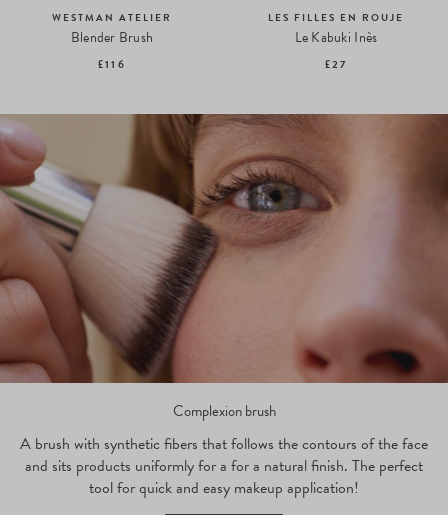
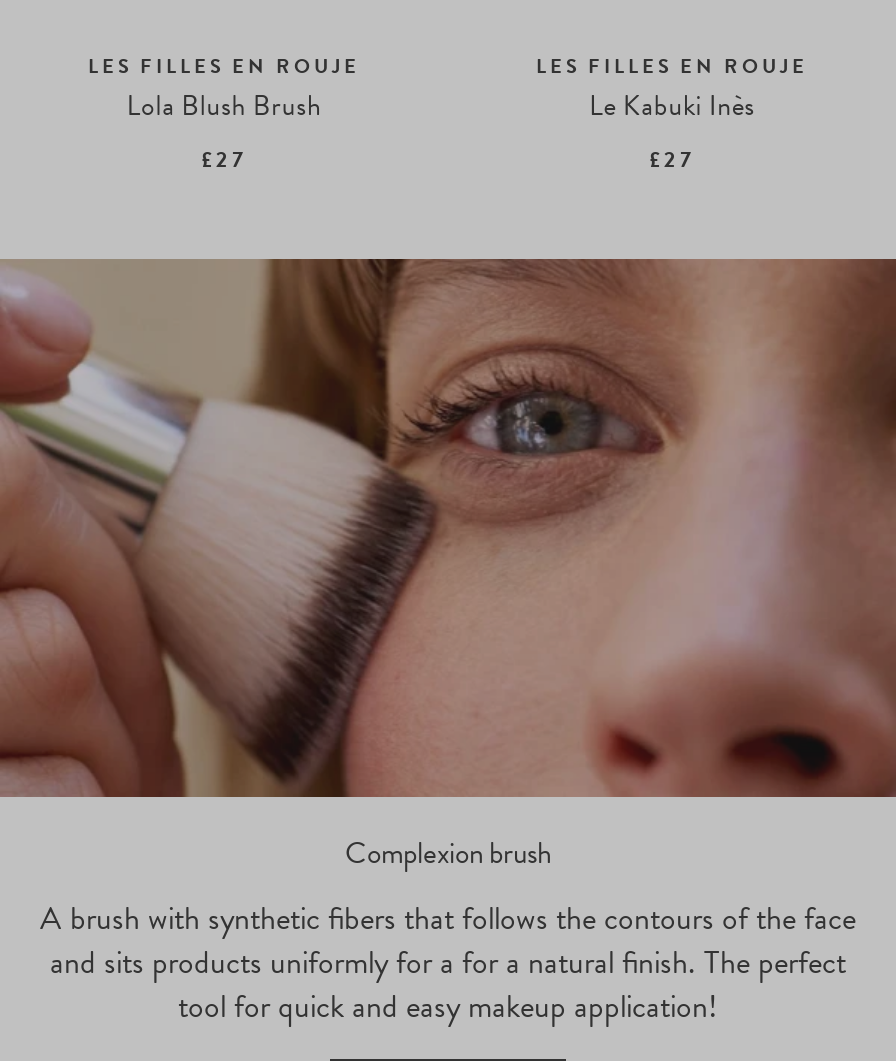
- WESTMAN ATELIER
- Blender Brush
- £116
+ LES FILLES EN ROUJE
+ Lola Blush Brush
+ £27
